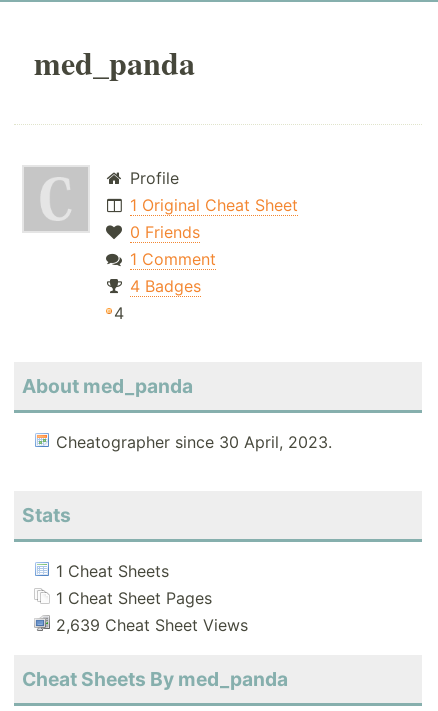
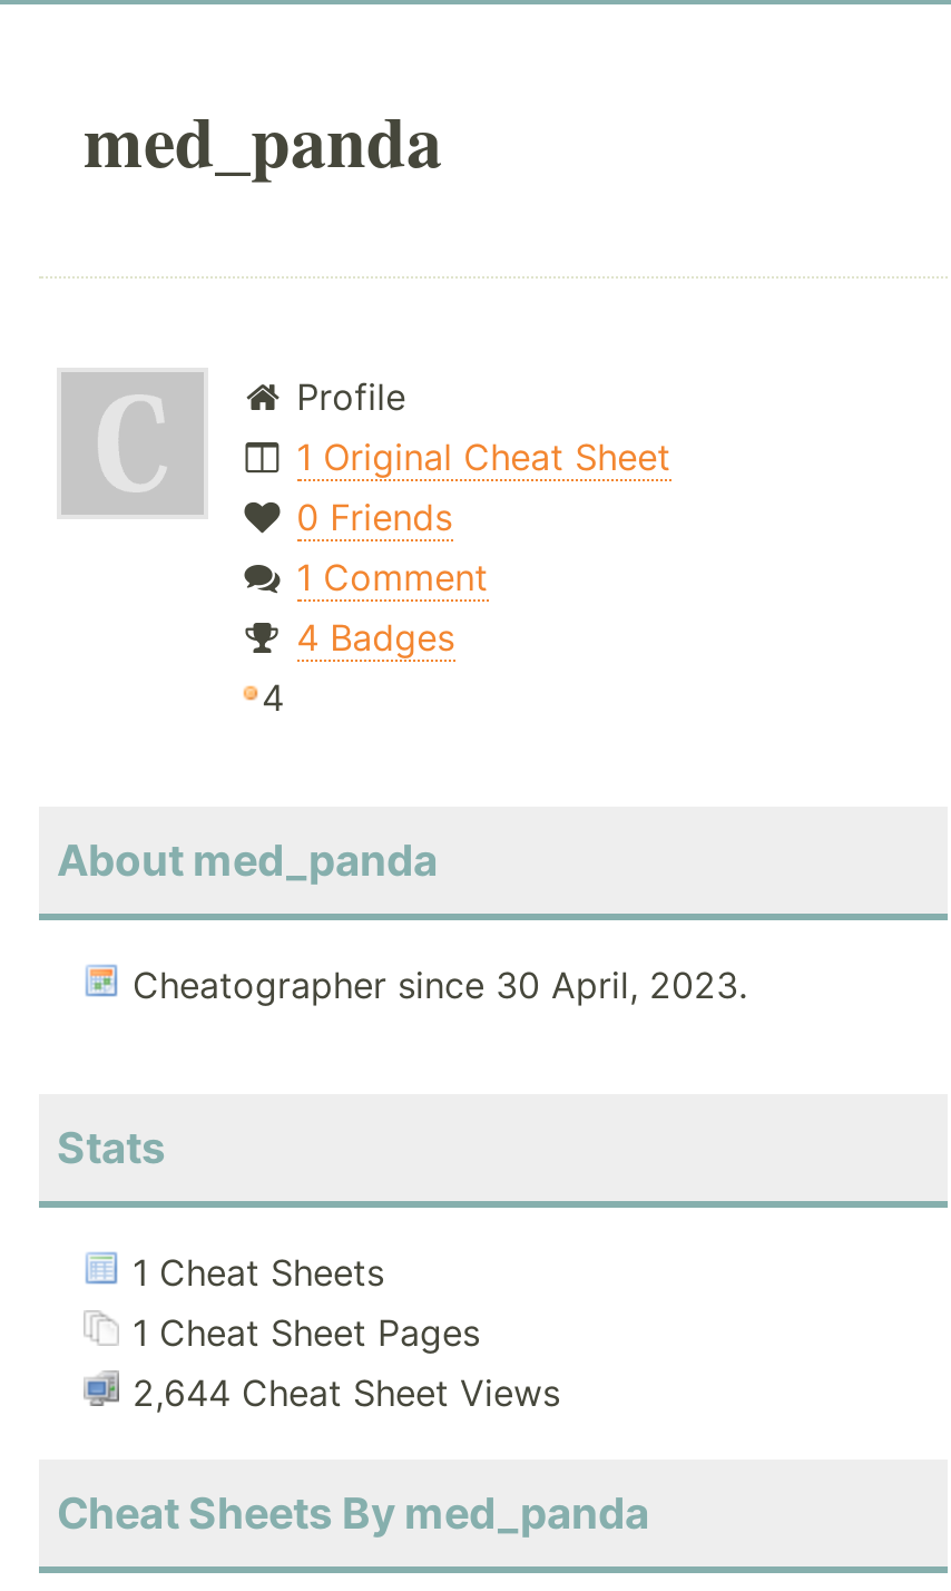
- 2,639 Cheat Sheet Views
+ 2,644 Cheat Sheet Views
